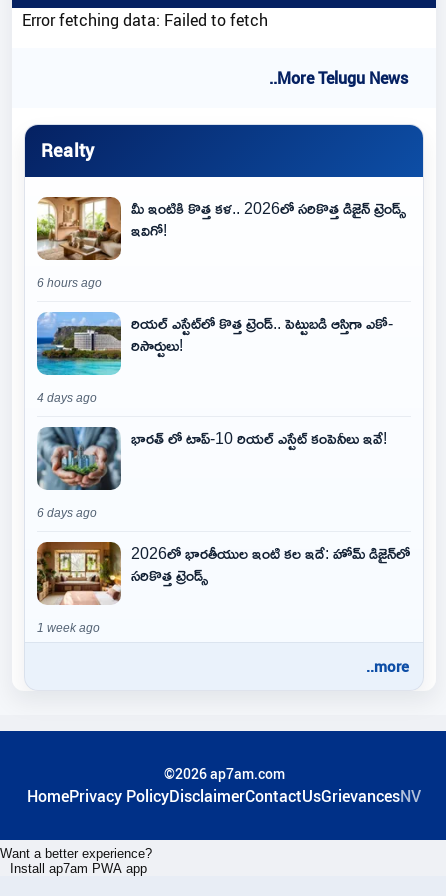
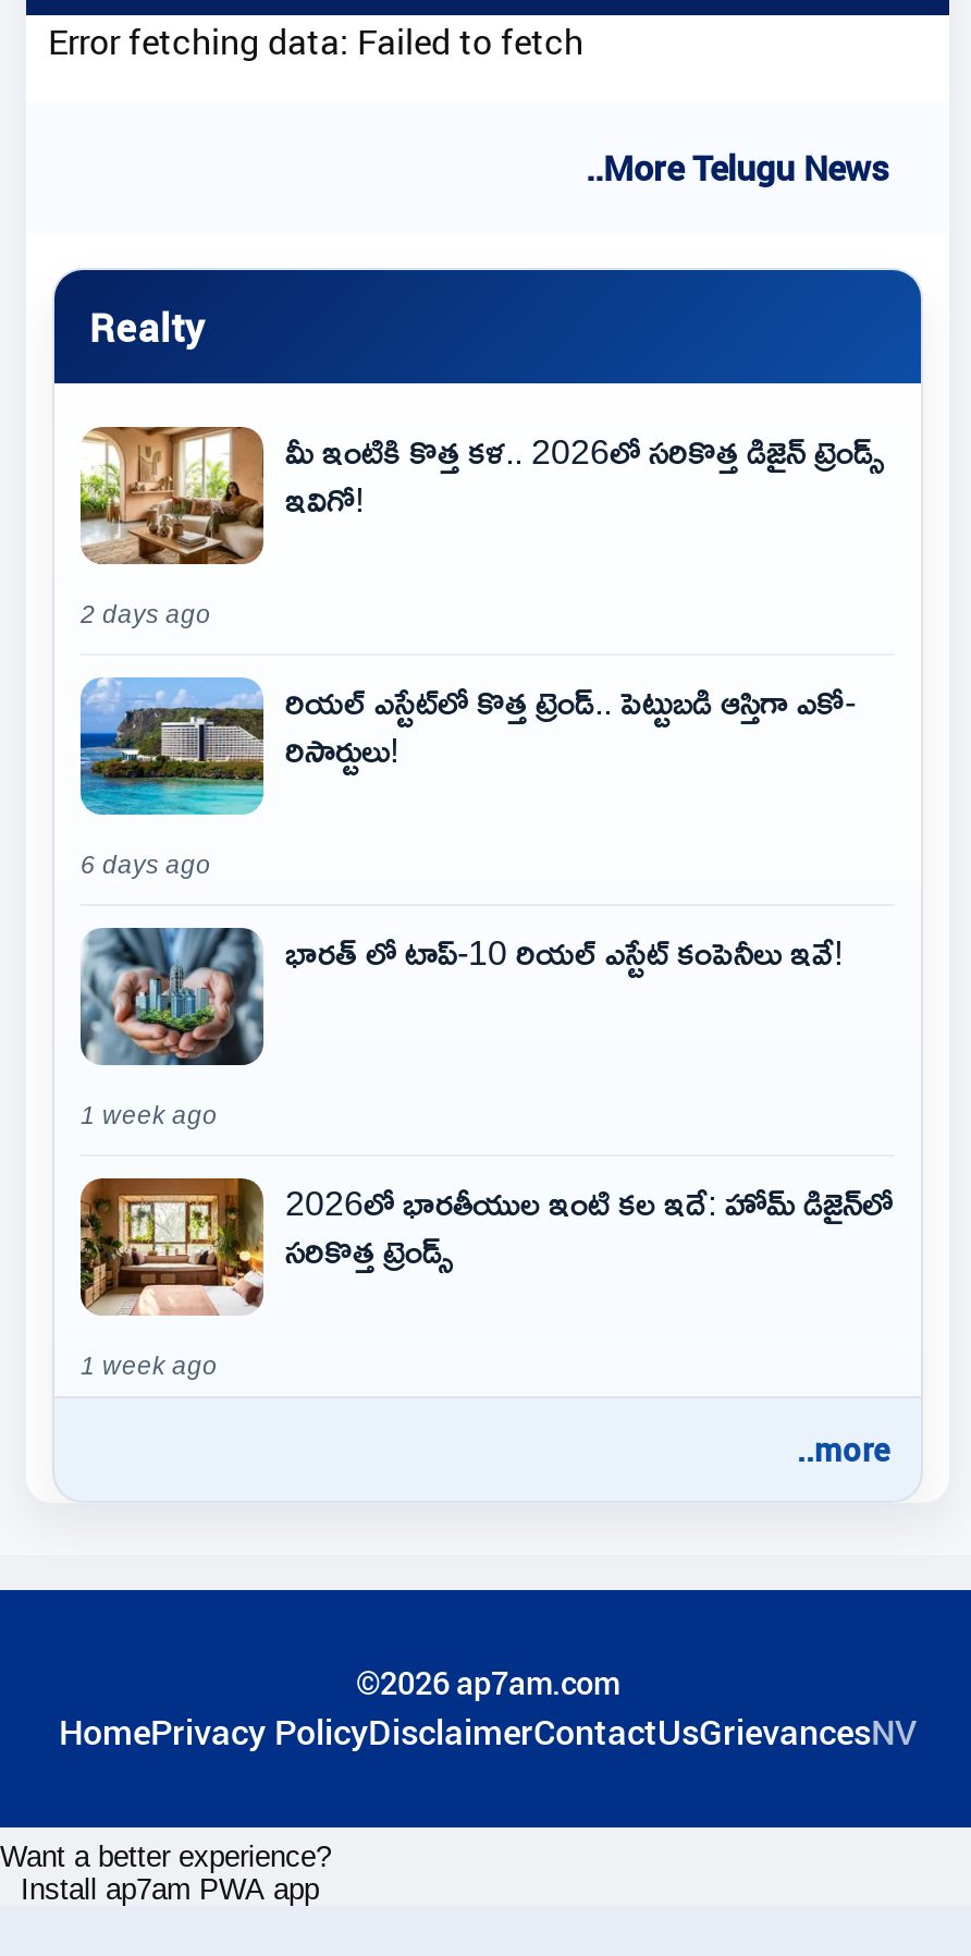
- 6 hours ago
+ 2 days ago

- 4 days ago
+ 6 days ago

- 6 days ago
+ 1 week ago
